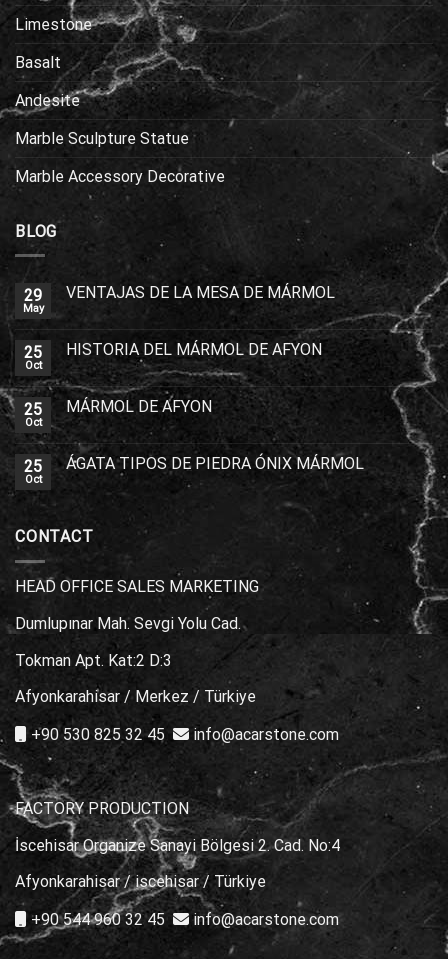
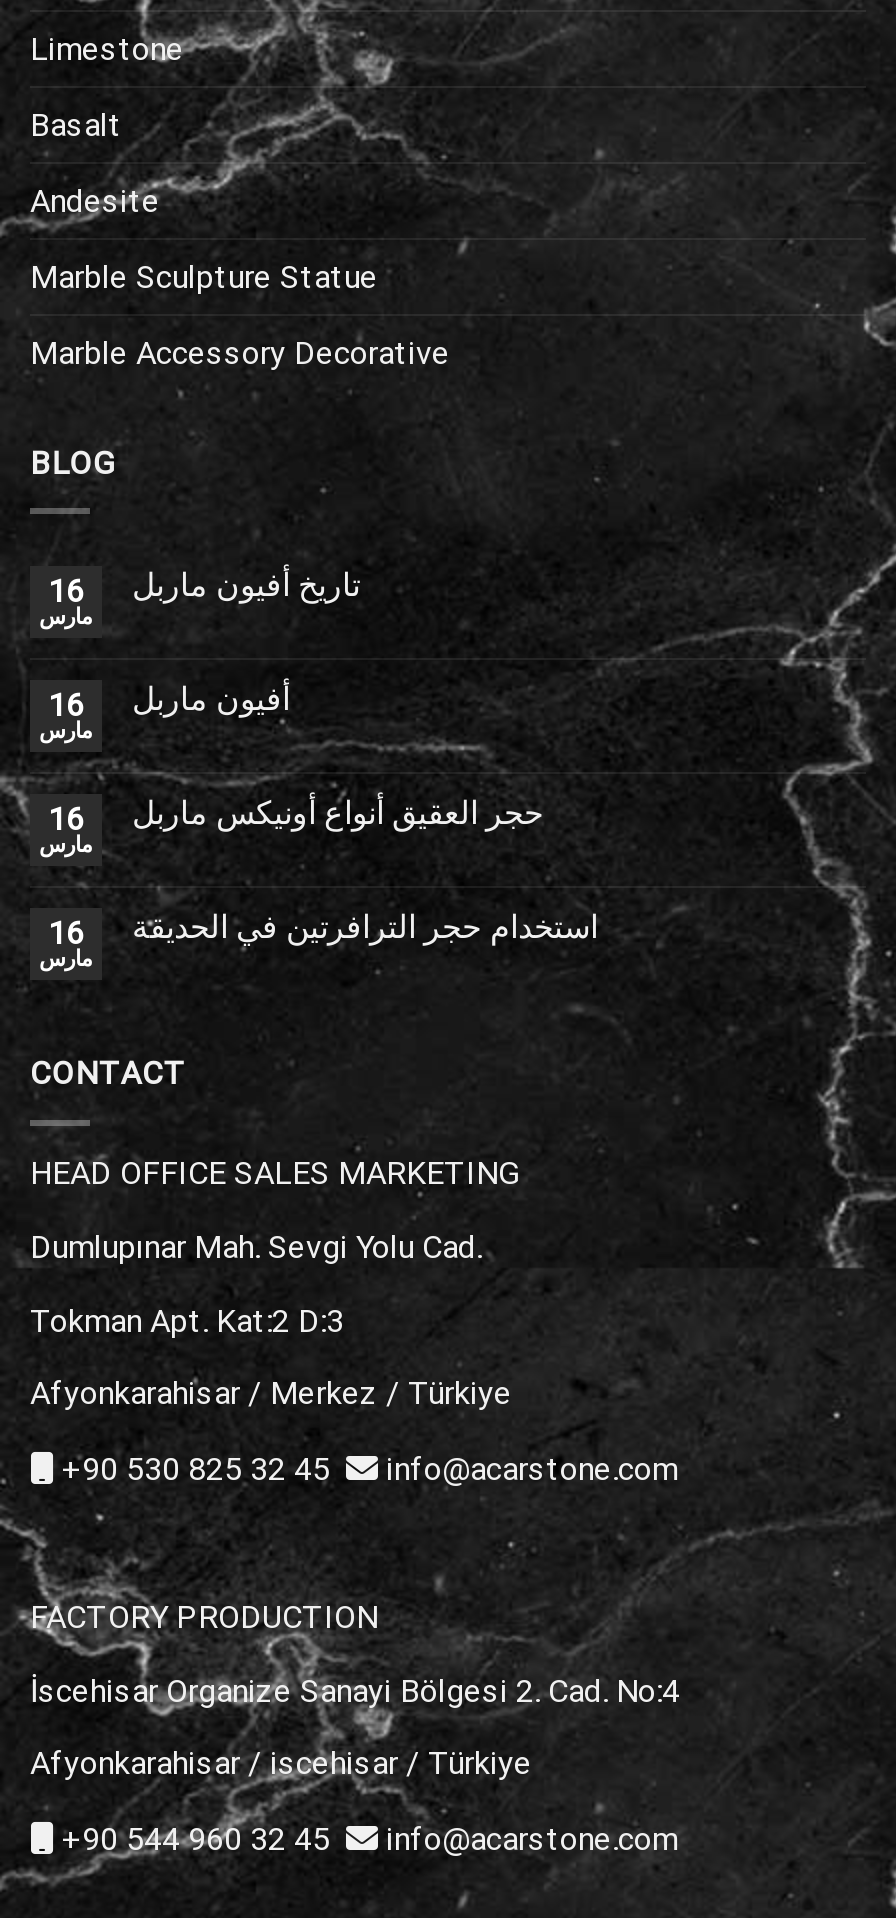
- 29
- May
+ 16
+ مارس

- VENTAJAS DE LA MESA DE MÁRMOL
+ تاريخ أفيون ماربل

- 25
- Oct
+ 16
+ مارس

- HISTORIA DEL MÁRMOL DE AFYON
+ أفيون ماربل

- 25
- Oct
+ 16
+ مارس

- MÁRMOL DE AFYON
+ حجر العقيق أنواع أونيكس ماربل

- 25
- Oct
+ 16
+ مارس

- ÁGATA TIPOS DE PIEDRA ÓNIX MÁRMOL
+ استخدام حجر الترافرتين في الحديقة
